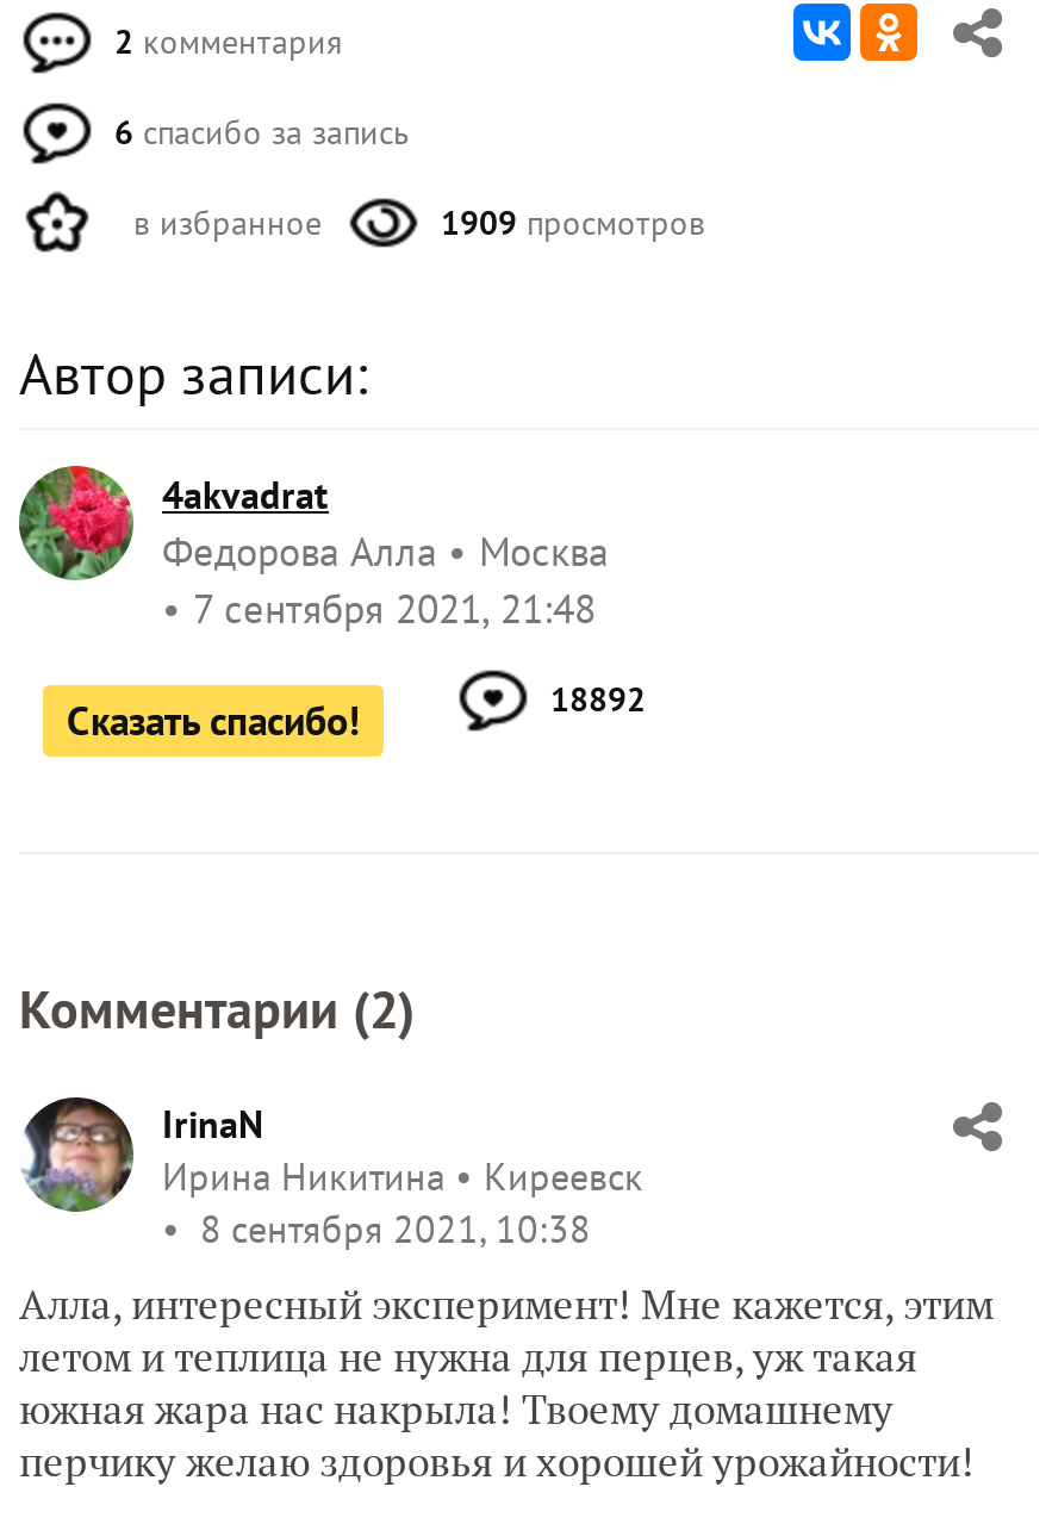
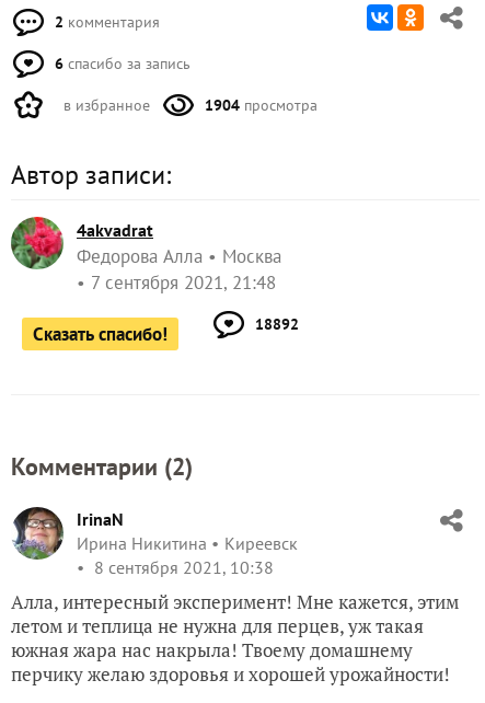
- 1909 просмотров
+ 1904 просмотра
